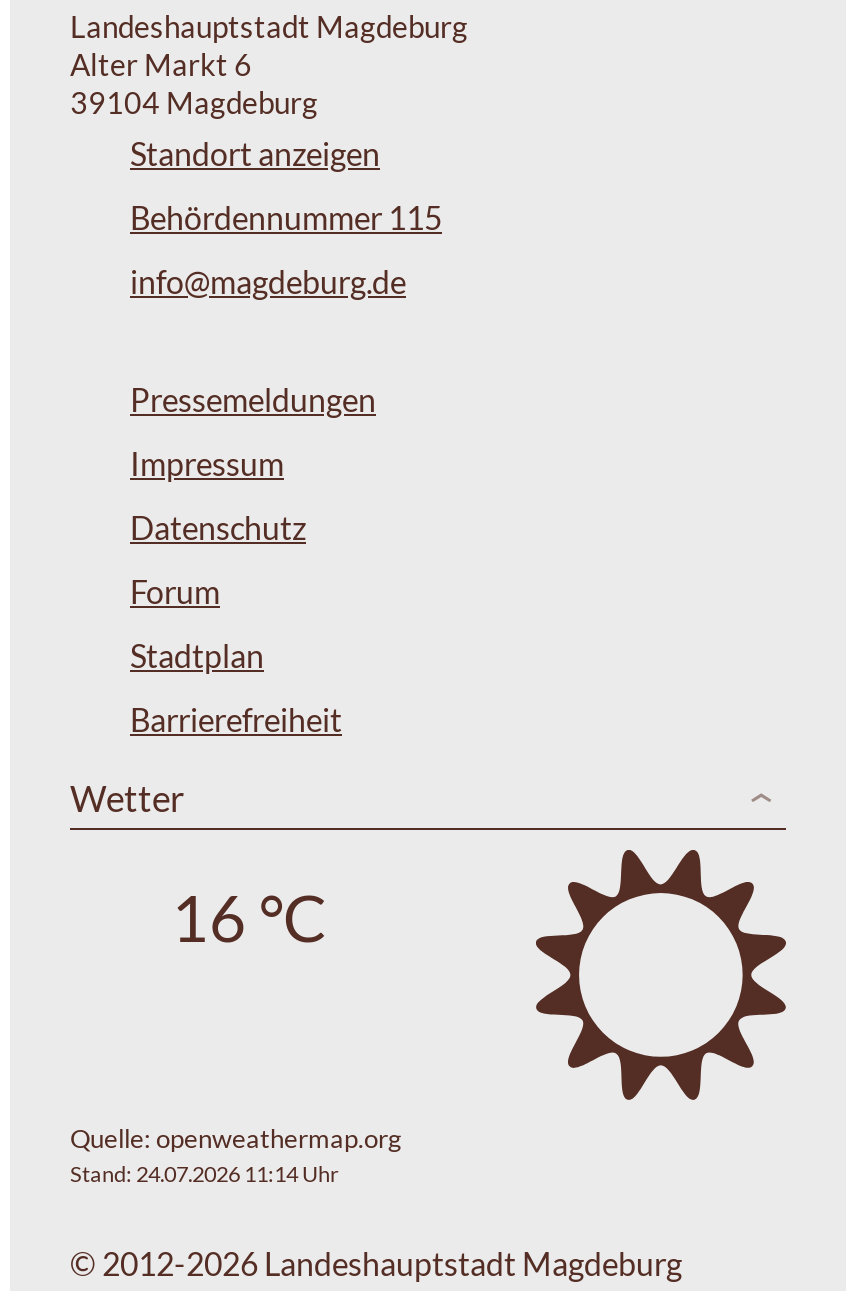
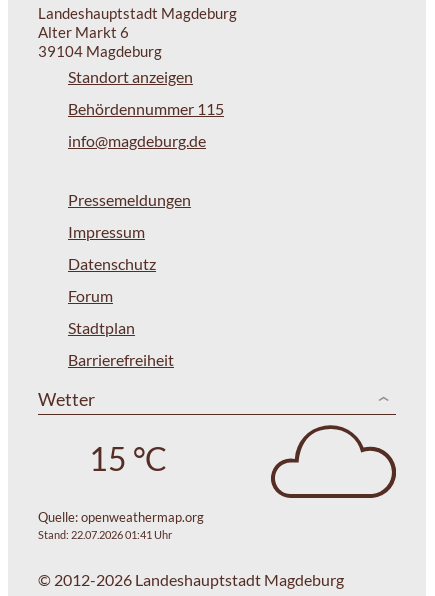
- [image]
+ [image]

- 16 °C
+ 15 °C

- Stand: 24.07.2026 11:14 Uhr
+ Stand: 22.07.2026 01:41 Uhr
